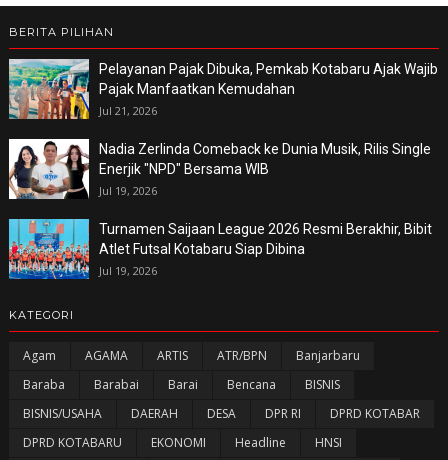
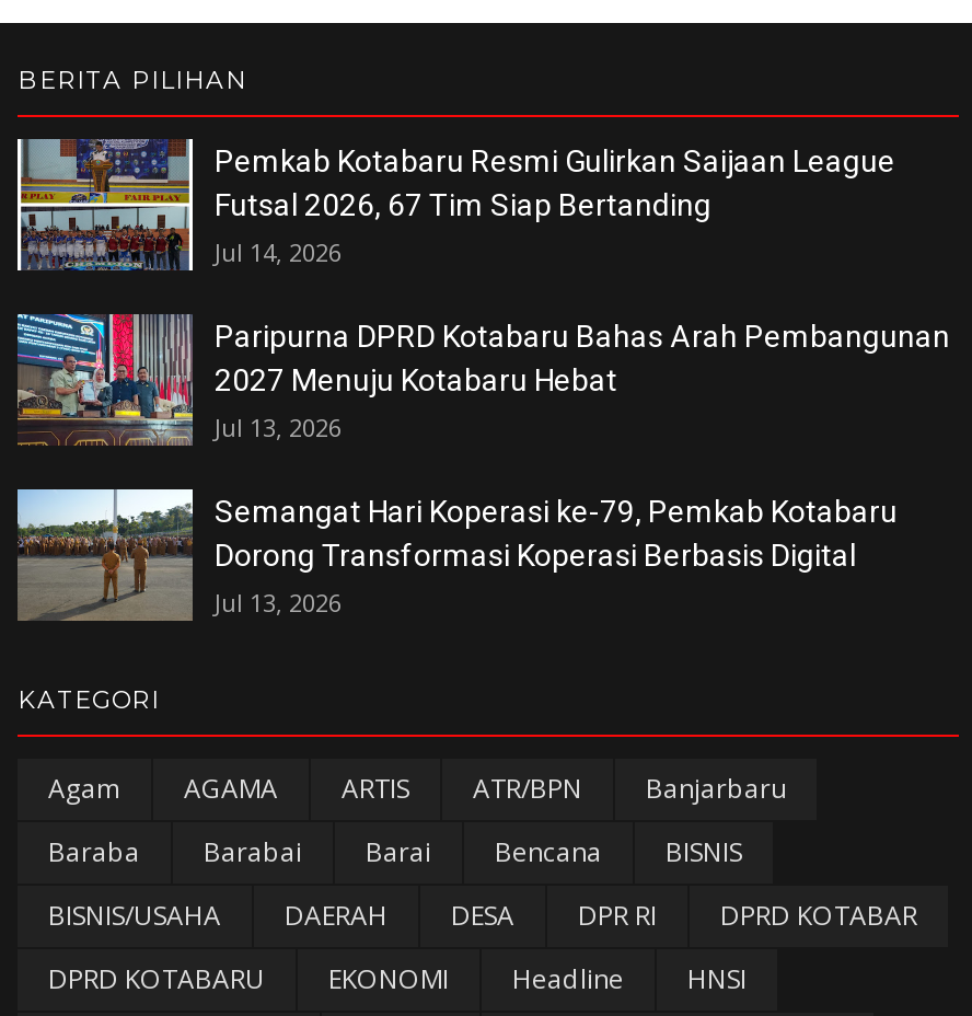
- [image]
- Pelayanan Pajak Dibuka, Pemkab Kotabaru Ajak Wajib
- Pajak Manfaatkan Kemudahan
- Jul 21, 2026
+ [image]
+ Pemkab Kotabaru Resmi Gulirkan Saijaan League
+ Futsal 2026, 67 Tim Siap Bertanding
+ Jul 14, 2026

- [image]
- Nadia Zerlinda Comeback ke Dunia Musik, Rilis Single
- Enerjik "NPD" Bersama WIB
- Jul 19, 2026
+ [image]
+ Paripurna DPRD Kotabaru Bahas Arah Pembangunan
+ 2027 Menuju Kotabaru Hebat
+ Jul 13, 2026

- [image]
- Turnamen Saijaan League 2026 Resmi Berakhir, Bibit
- Atlet Futsal Kotabaru Siap Dibina
- Jul 19, 2026
+ [image]
+ Semangat Hari Koperasi ke-79, Pemkab Kotabaru
+ Dorong Transformasi Koperasi Berbasis Digital
+ Jul 13, 2026
